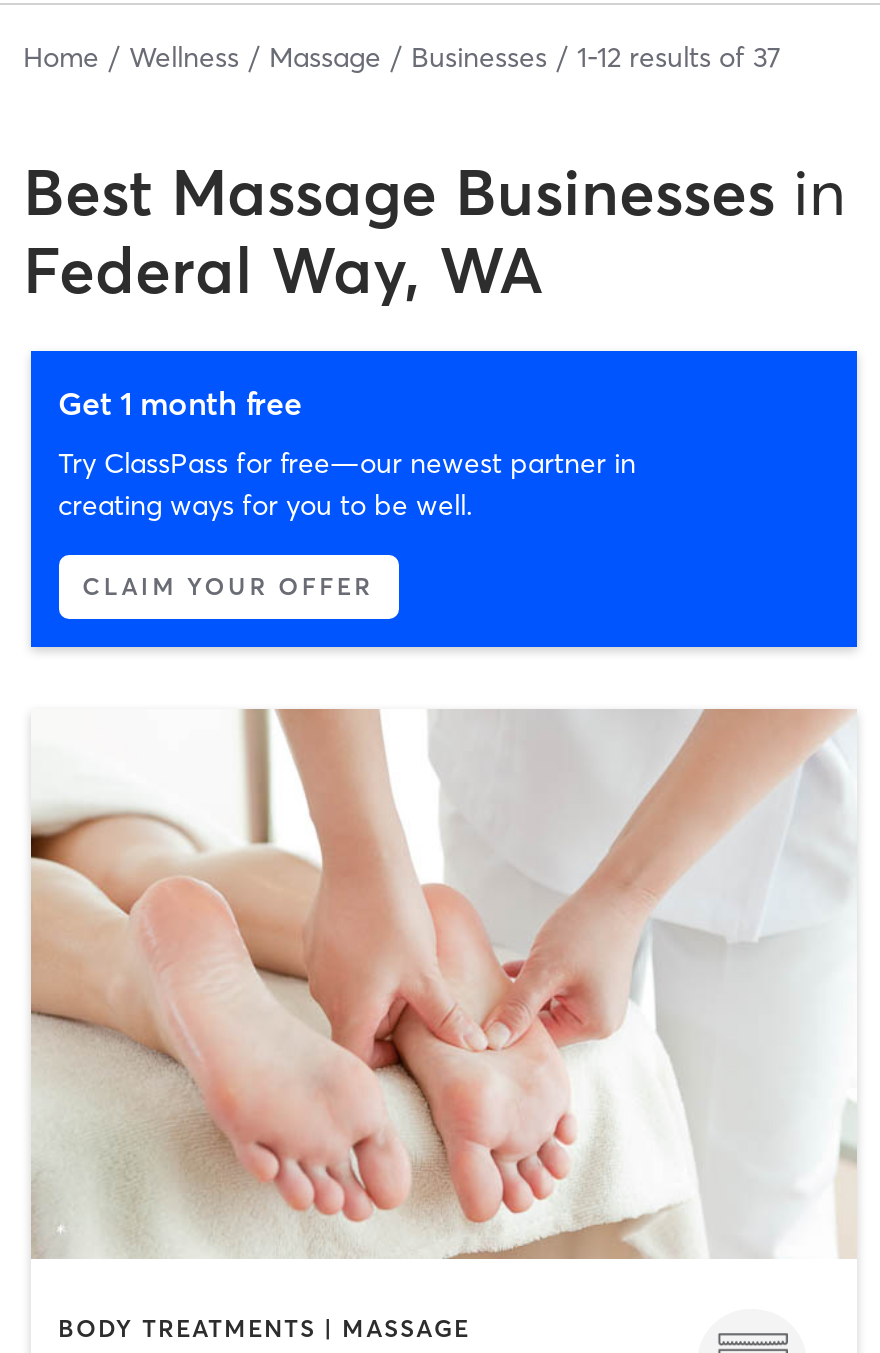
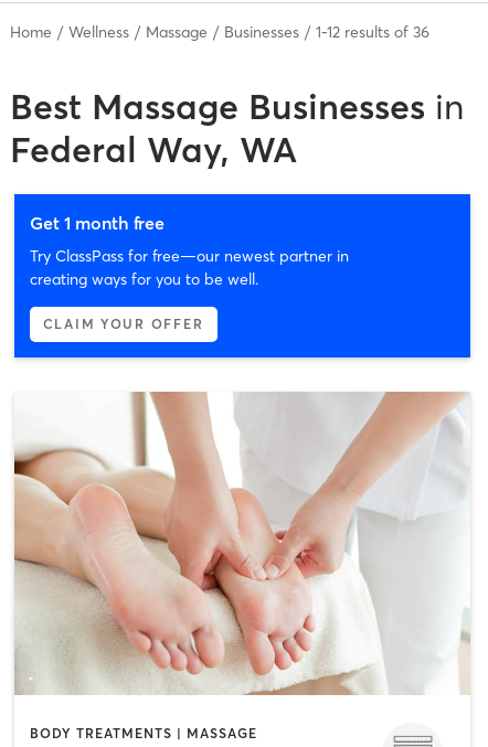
- Home Wellness Massage Businesses 1-12 results of 37
+ Home Wellness Massage Businesses 1-12 results of 36
